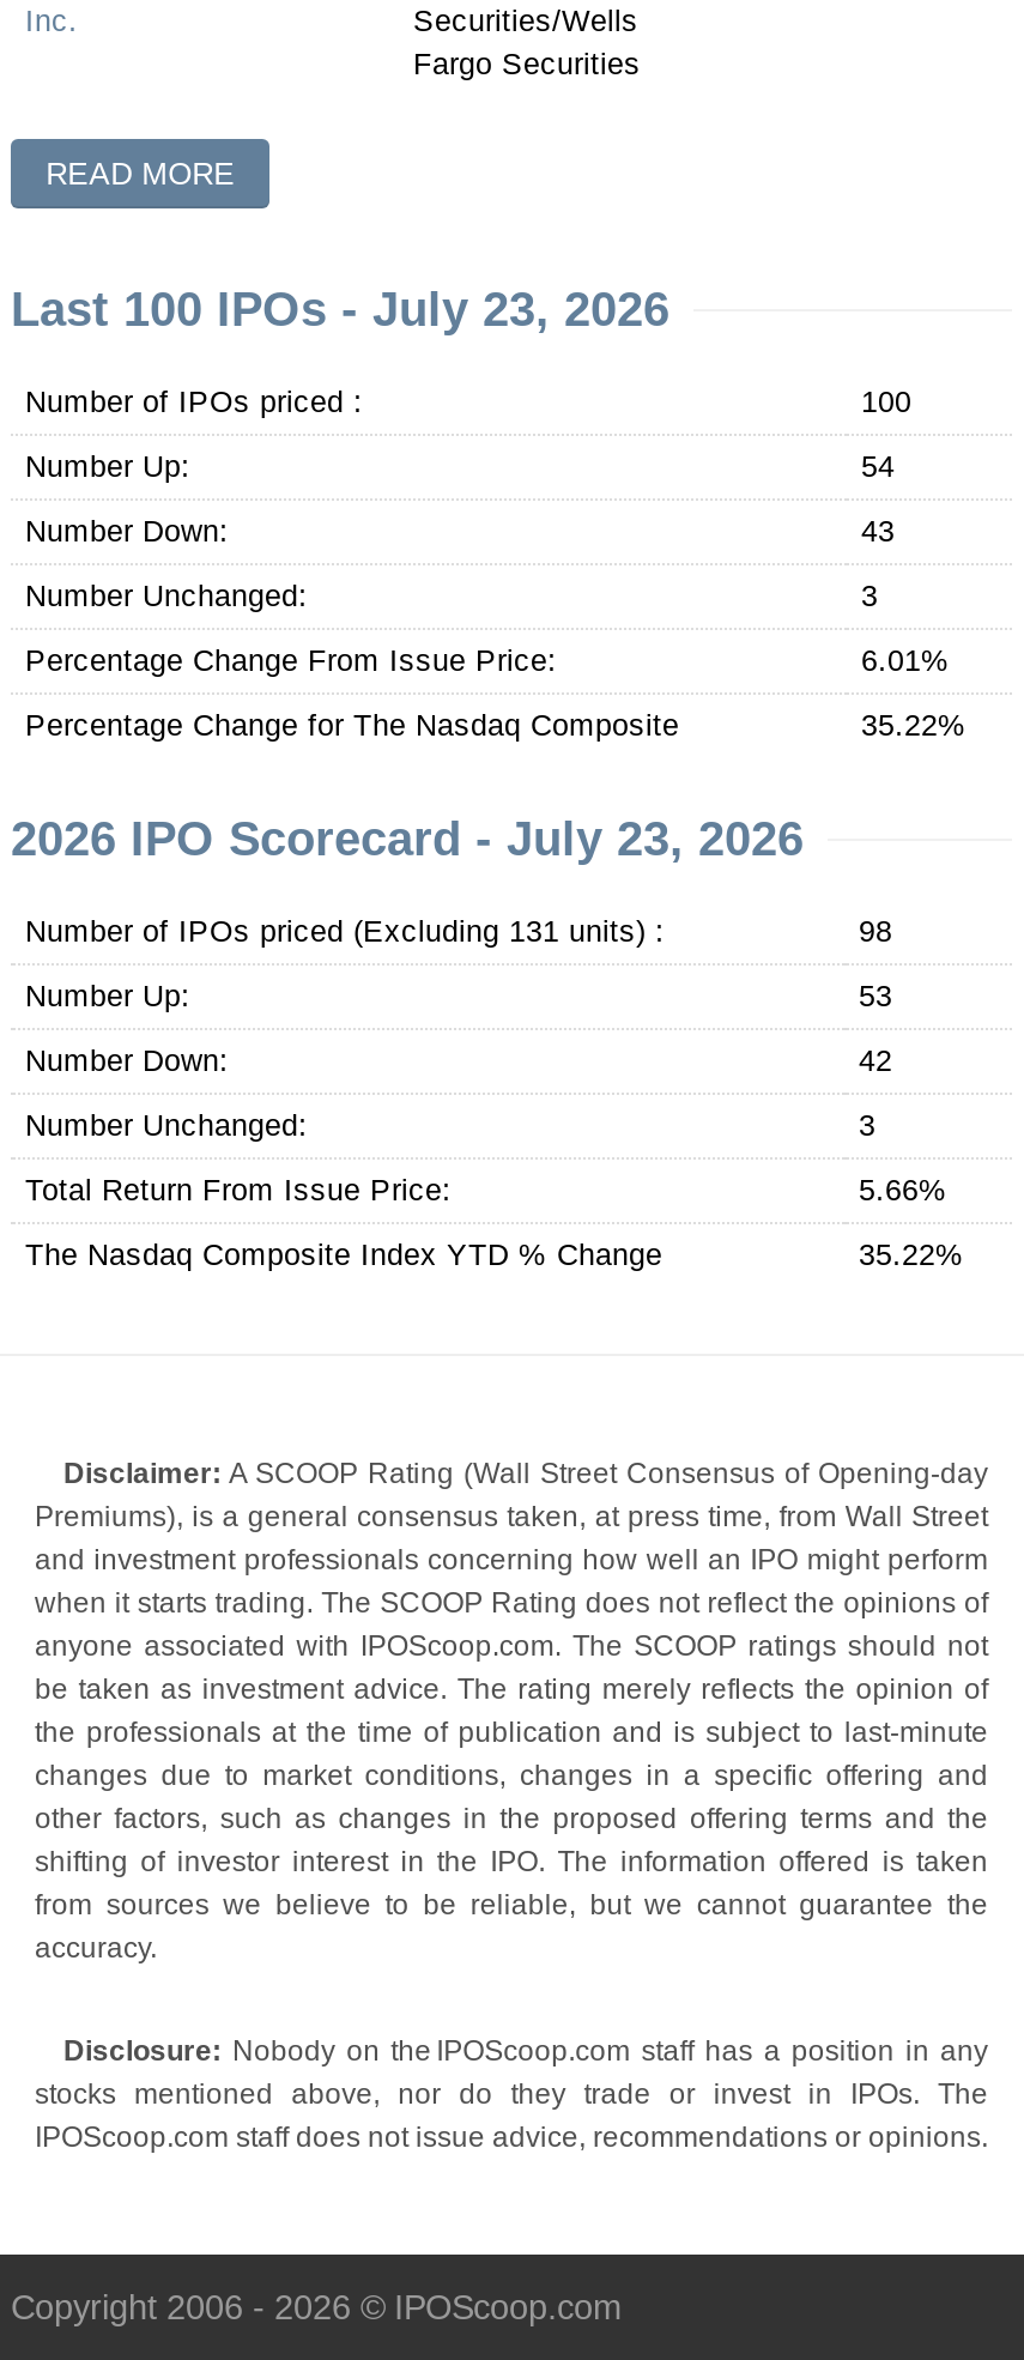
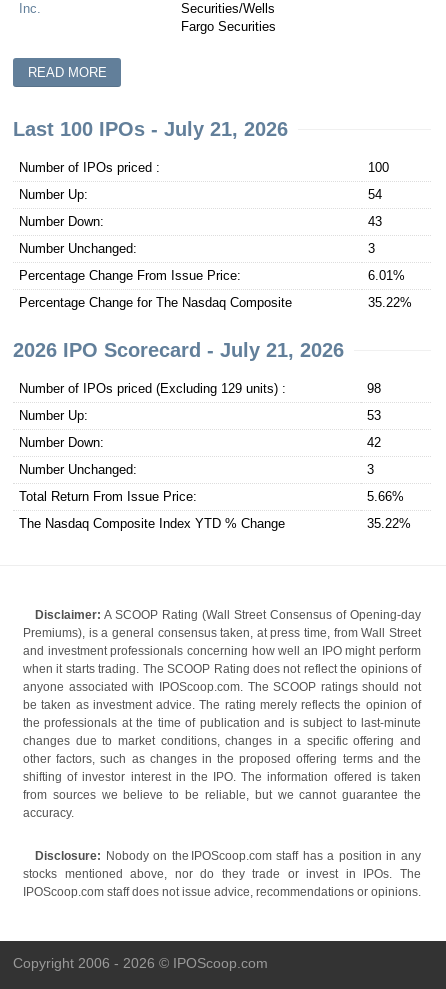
- Last 100 IPOs - July 23, 2026
+ Last 100 IPOs - July 21, 2026

- 2026 IPO Scorecard - July 23, 2026
+ 2026 IPO Scorecard - July 21, 2026

- Number of IPOs priced (Excluding 131 units) :
+ Number of IPOs priced (Excluding 129 units) :
